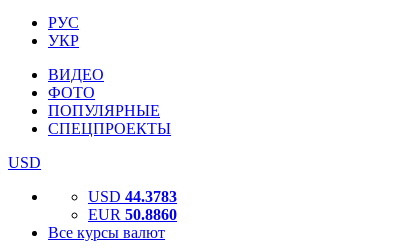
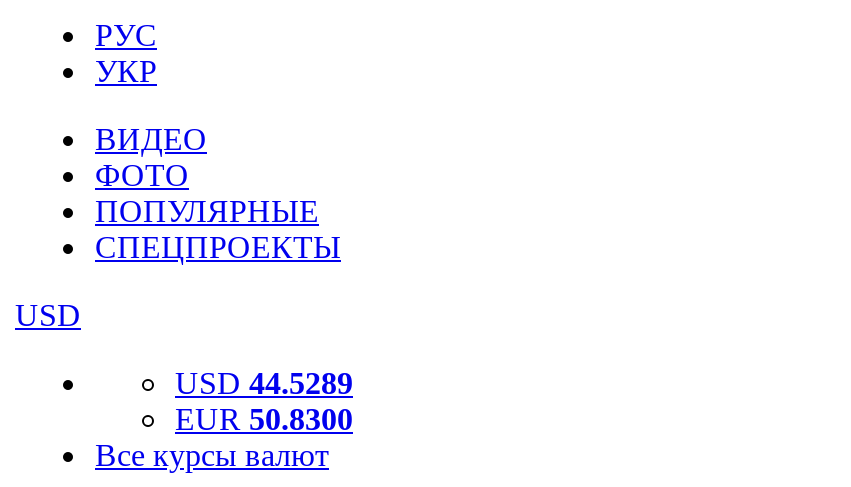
- USD 44.3783
+ USD 44.5289

- EUR 50.8860
+ EUR 50.8300
